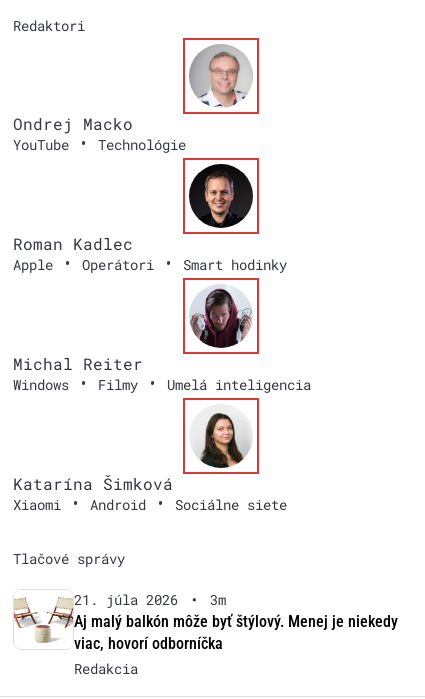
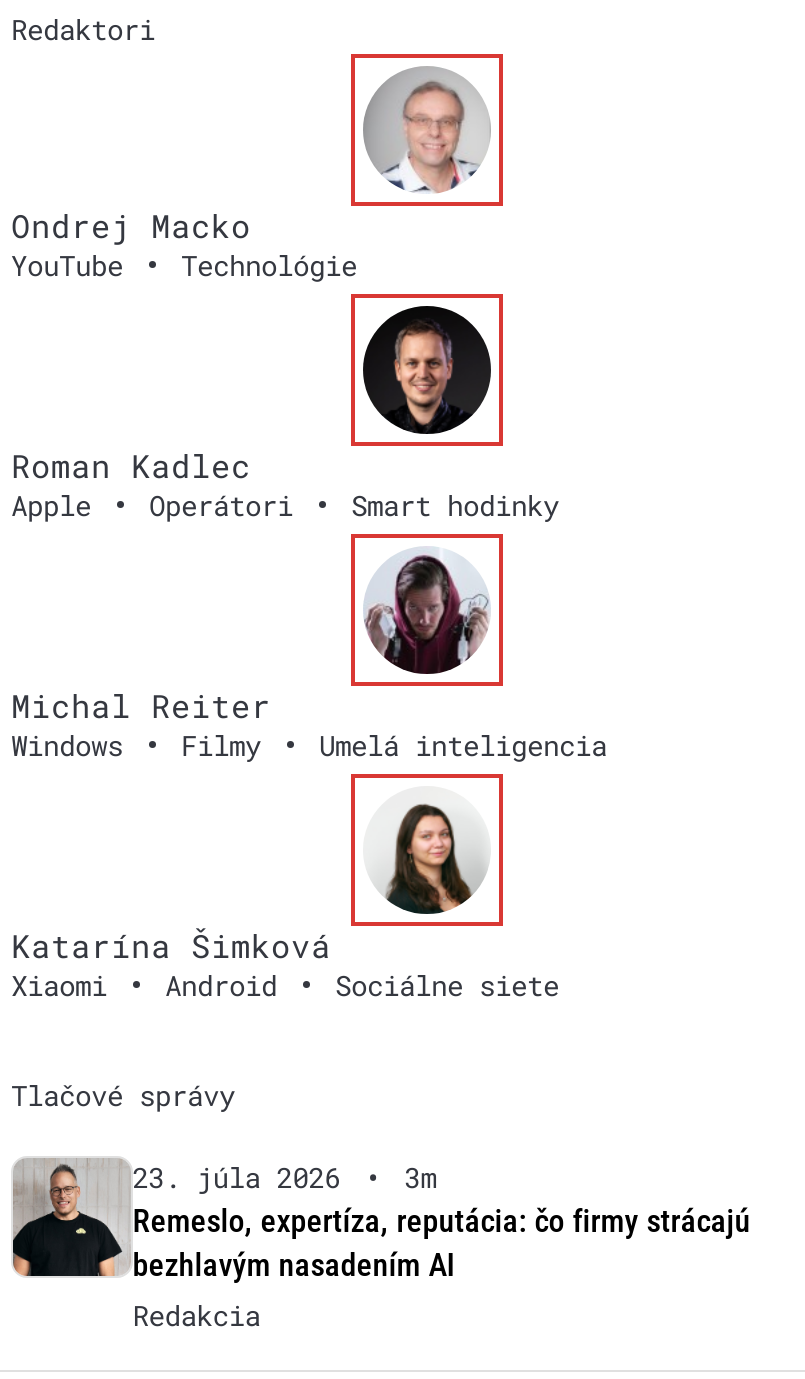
- [image]
- 21. júla 2026
+ [image]
+ 23. júla 2026

- Aj malý balkón môže byť štýlový. Menej je niekedy
- viac, hovorí odborníčka
+ Remeslo, expertíza, reputácia: čo firmy strácajú
+ bezhlavým nasadením AI
